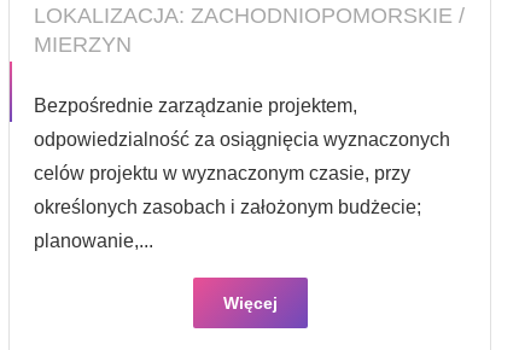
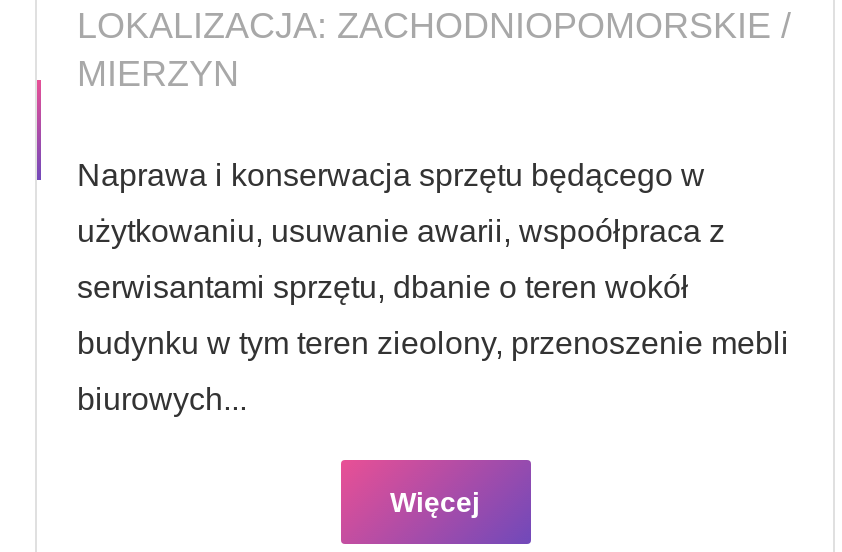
- Bezpośrednie zarządzanie projektem,
+ Naprawa i konserwacja sprzętu będącego w

- odpowiedzialność za osiągnięcia wyznaczonych
+ użytkowaniu, usuwanie awarii, wspoółpraca z

- celów projektu w wyznaczonym czasie, przy
+ serwisantami sprzętu, dbanie o teren wokół

- określonych zasobach i założonym budżecie;
+ budynku w tym teren zieolony, przenoszenie mebli

- planowanie,...
+ biurowych...
